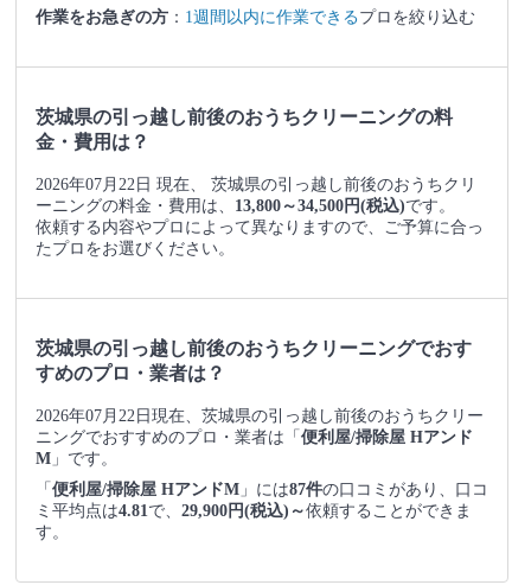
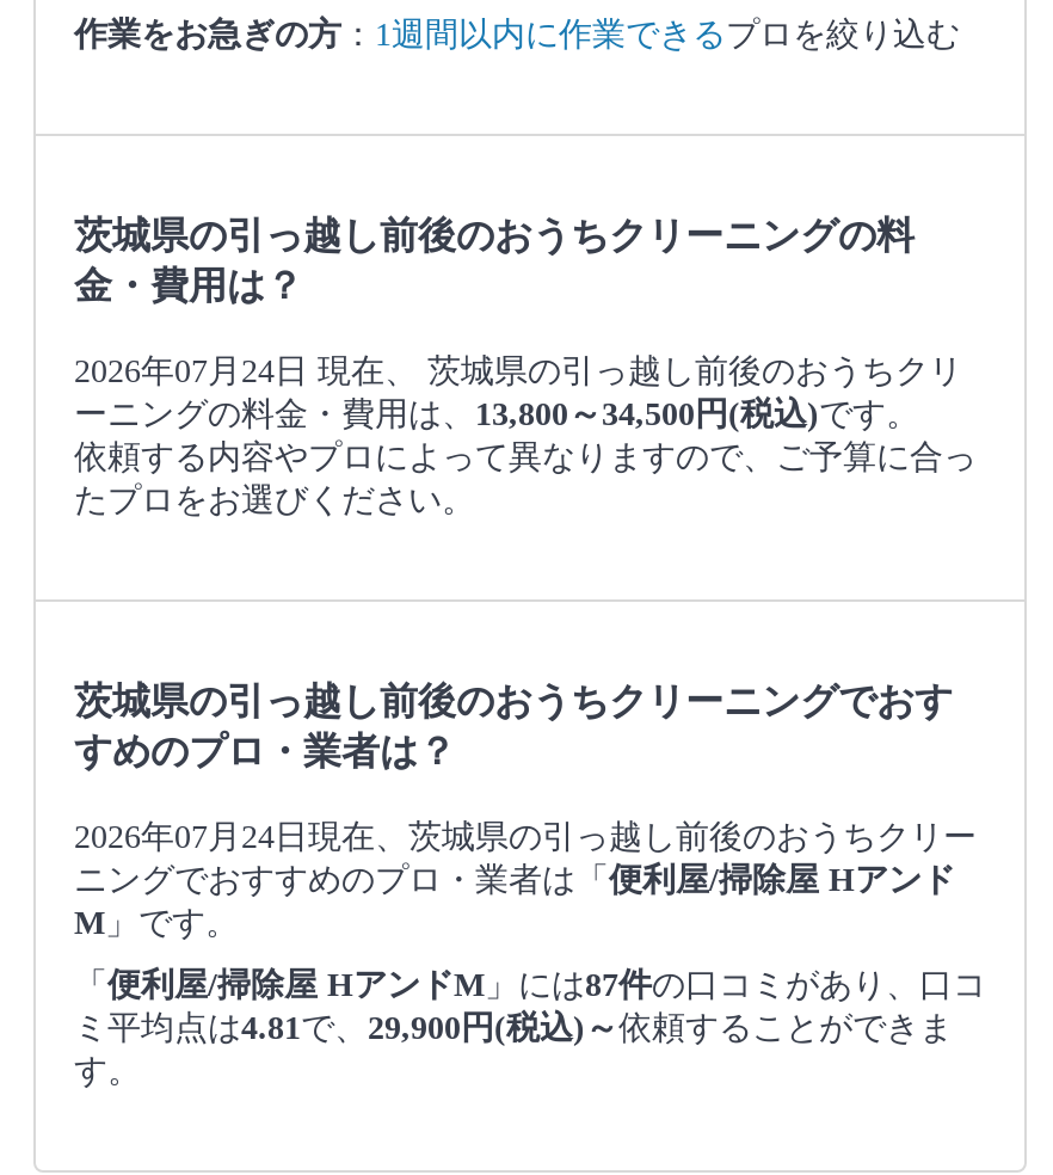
- 2026年07月22日 現在、 茨城県の引っ越し前後のおうちクリ
+ 2026年07月24日 現在、 茨城県の引っ越し前後のおうちクリ

- 2026年07月22日現在、茨城県の引っ越し前後のおうちクリー
+ 2026年07月24日現在、茨城県の引っ越し前後のおうちクリー
